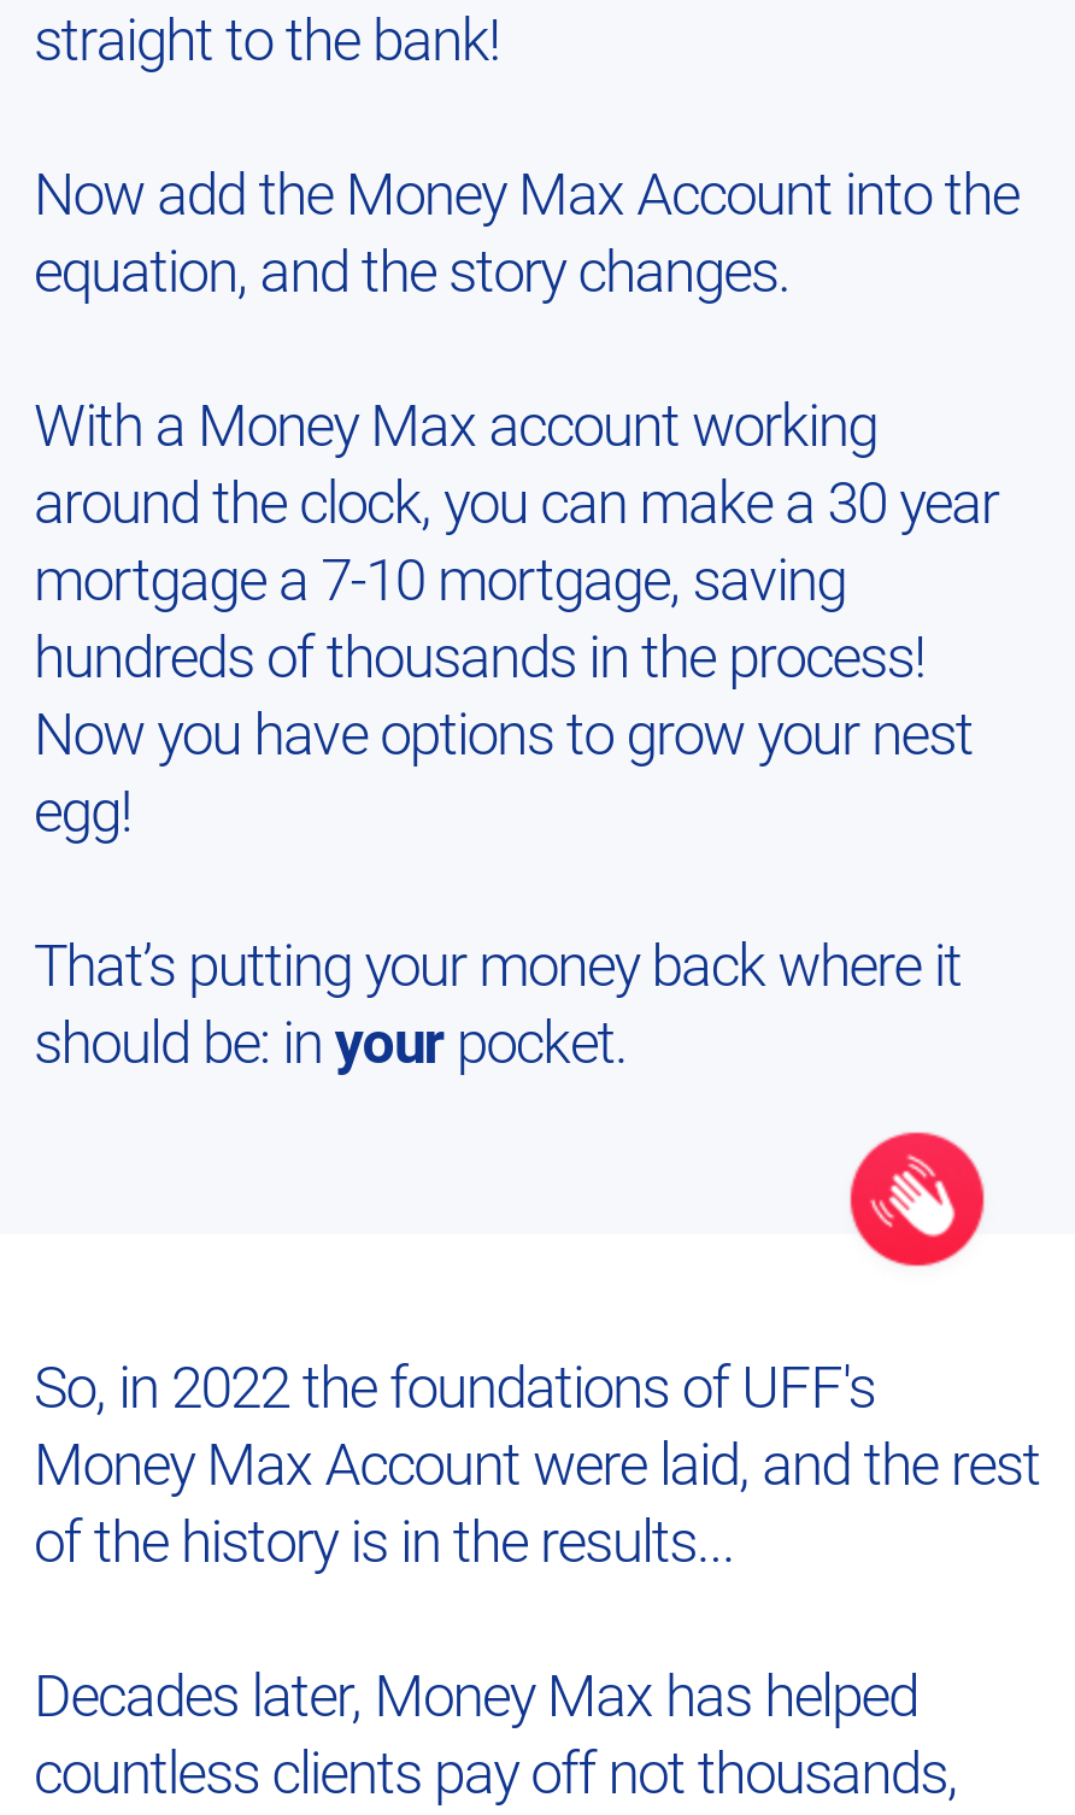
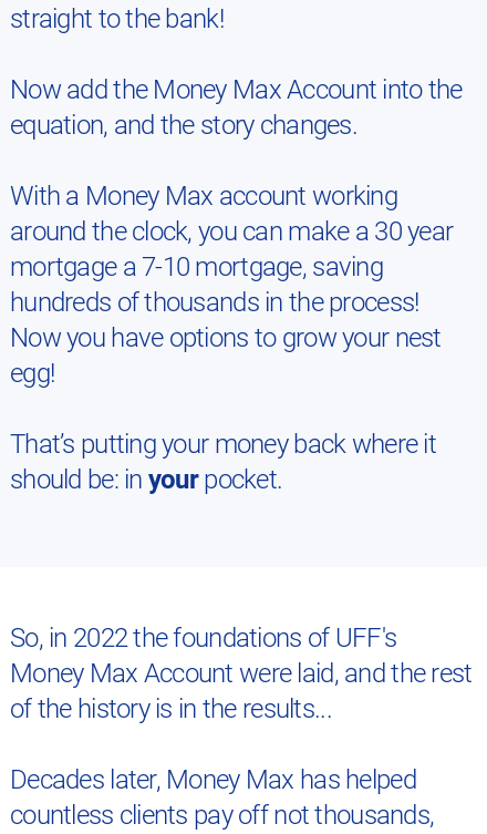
- [image]
